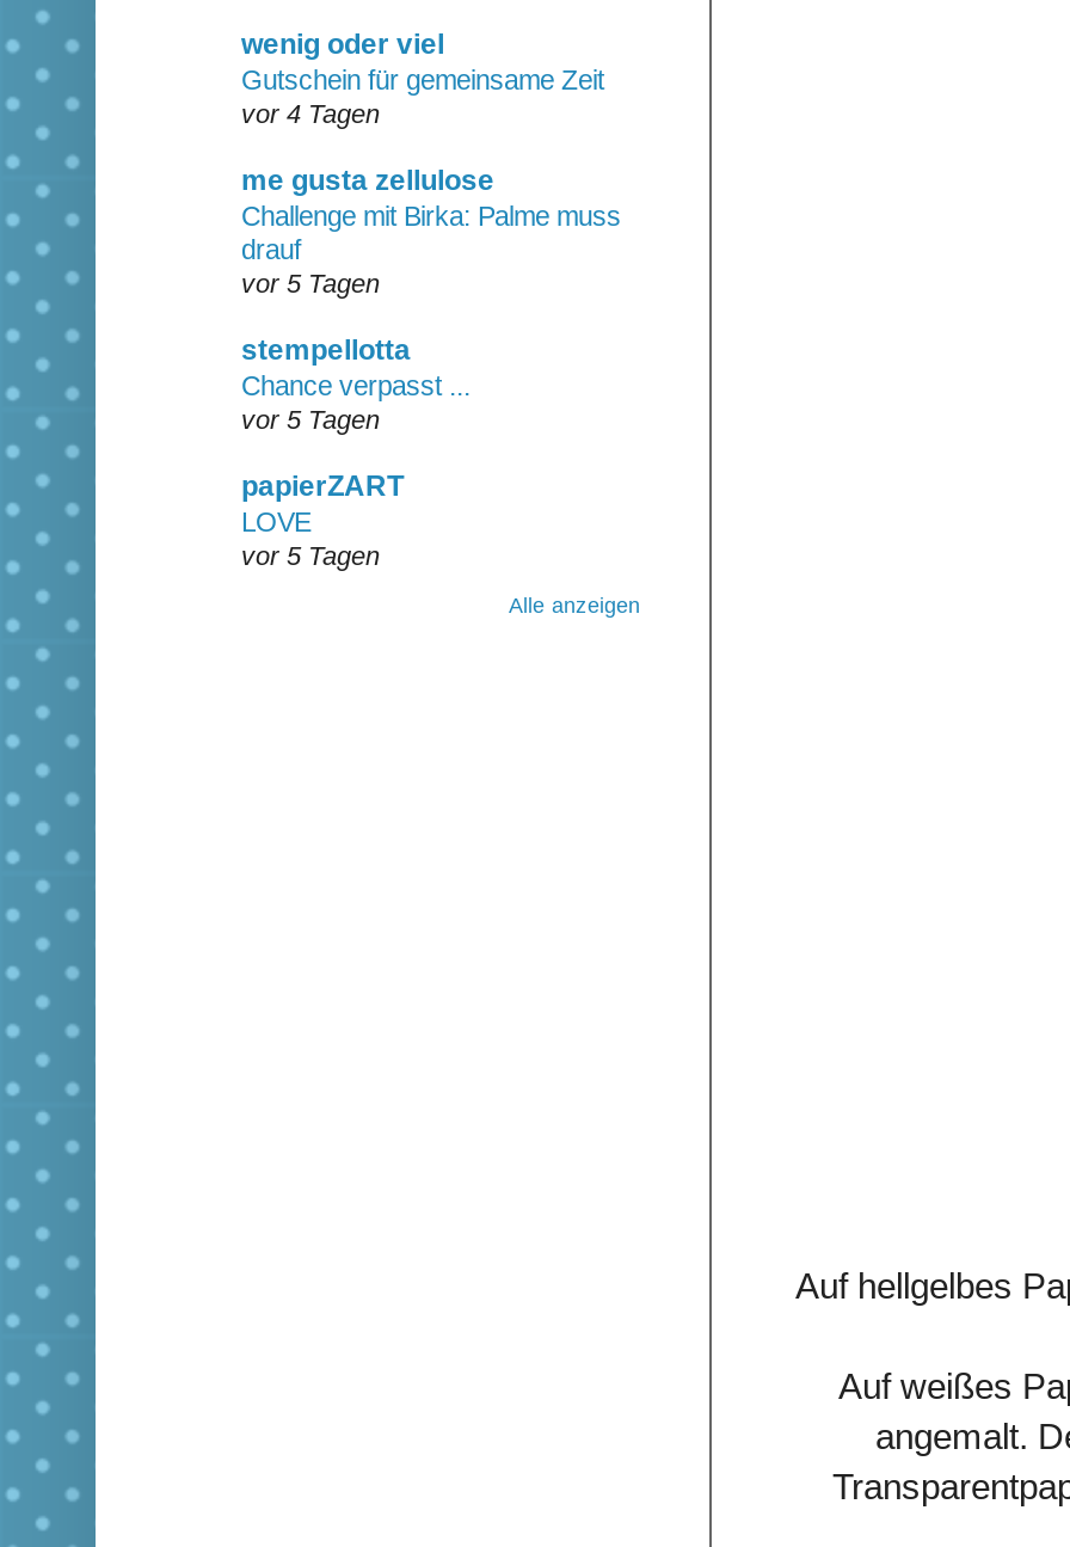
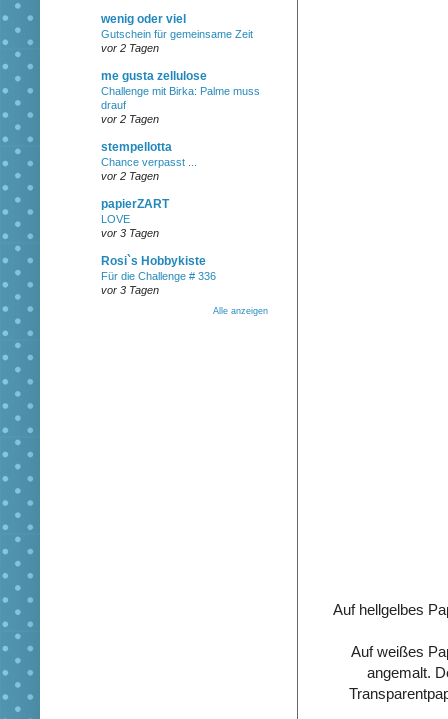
- vor 4 Tagen
+ vor 2 Tagen

- vor 5 Tagen
+ vor 2 Tagen

- vor 5 Tagen
+ vor 2 Tagen

- vor 5 Tagen
+ vor 3 Tagen
+ Rosi`s Hobbykiste
+ Für die Challenge # 336
+ vor 3 Tagen
